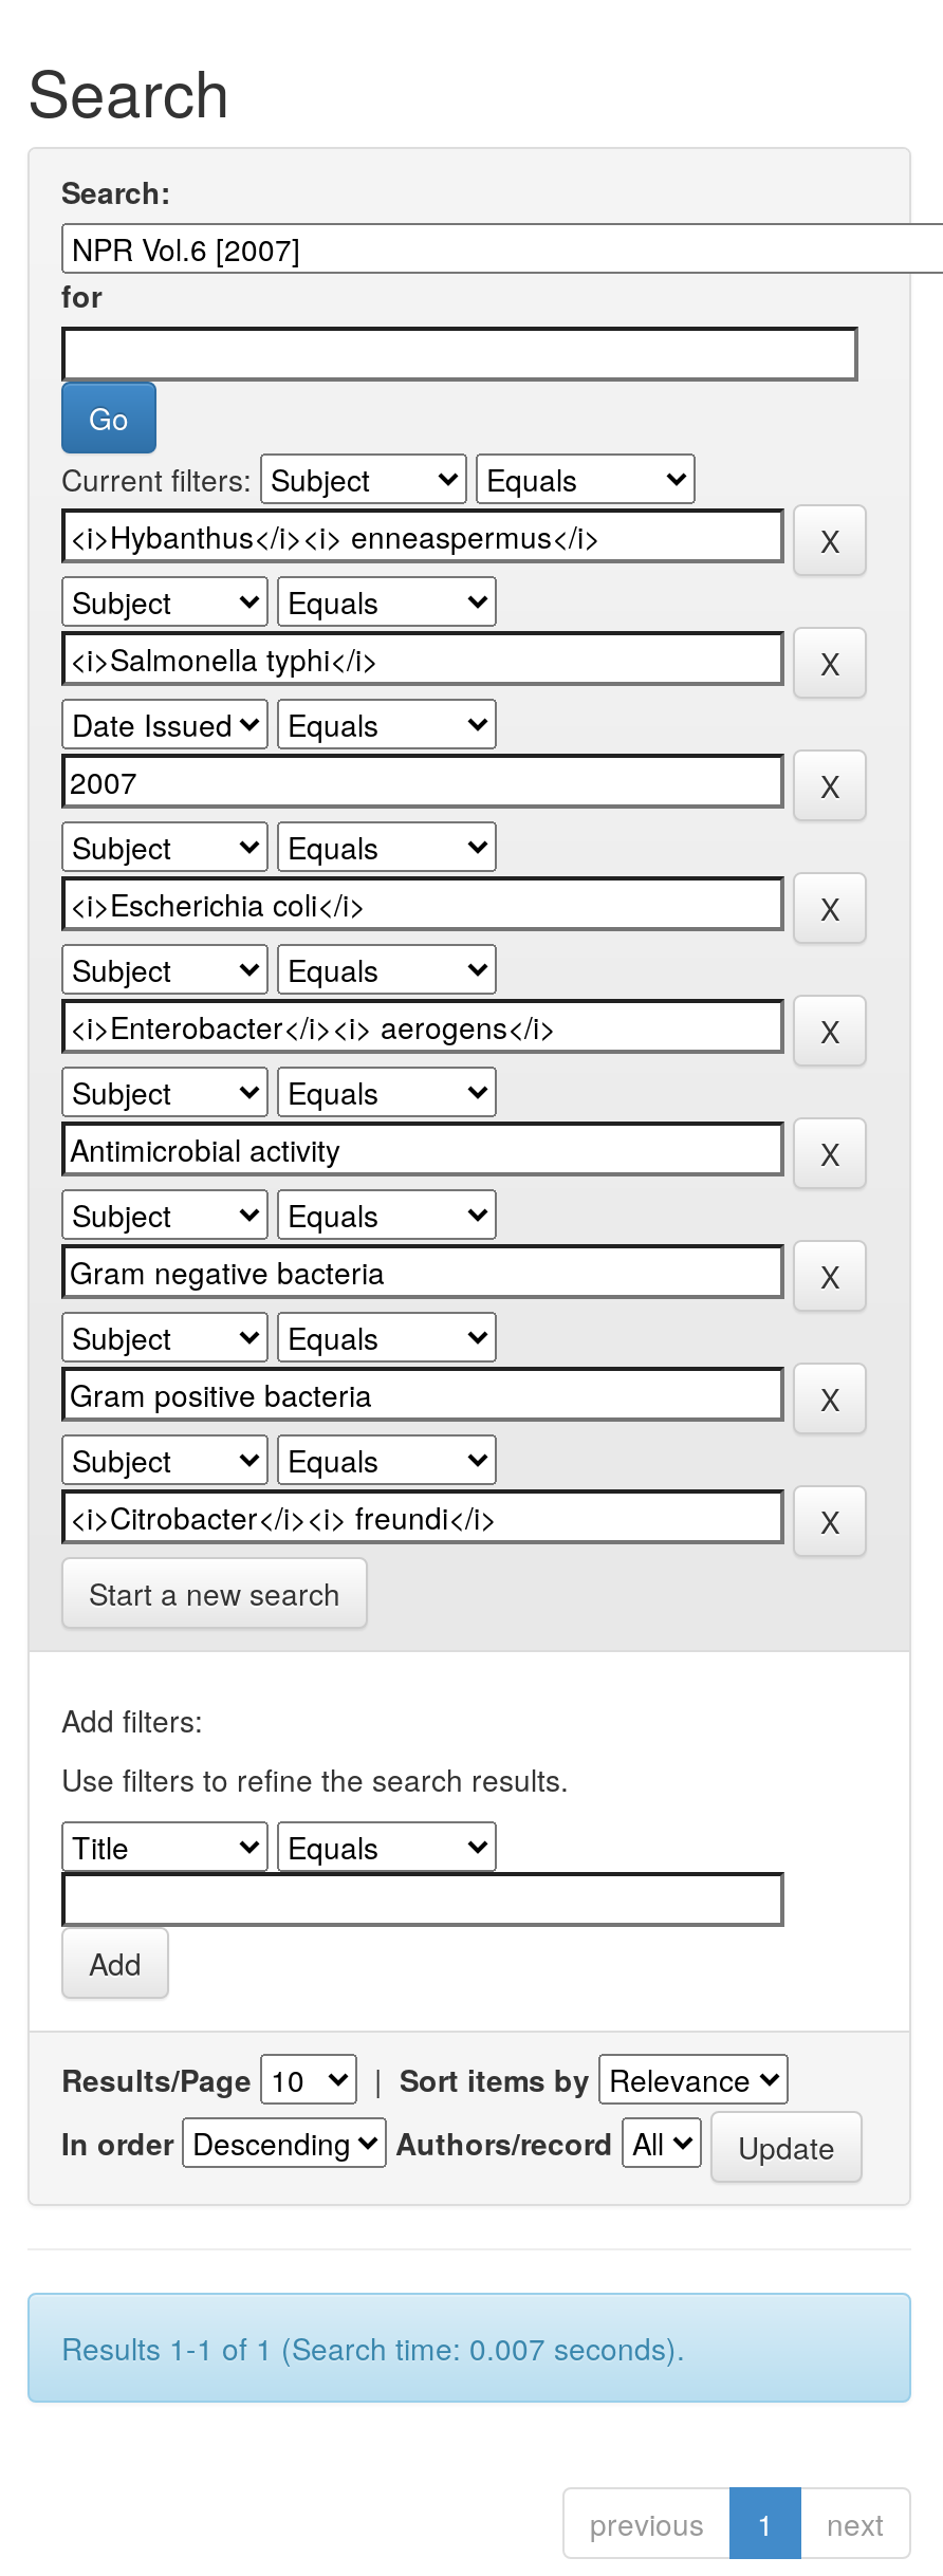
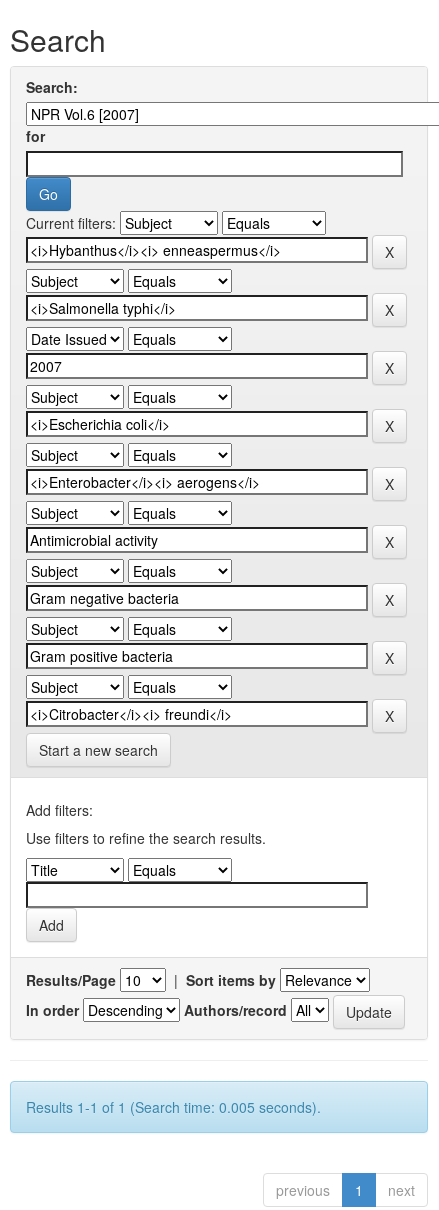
- Results 1-1 of 1 (Search time: 0.007 seconds).
+ Results 1-1 of 1 (Search time: 0.005 seconds).
